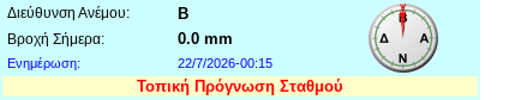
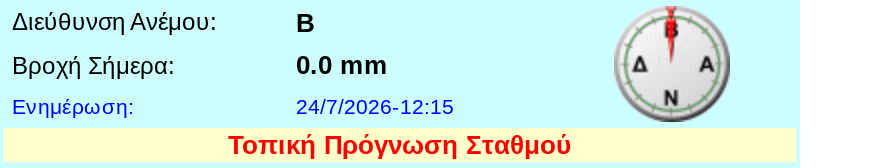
- 22/7/2026-00:15
+ 24/7/2026-12:15
